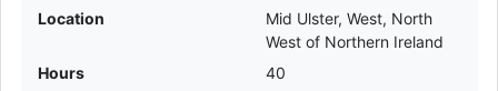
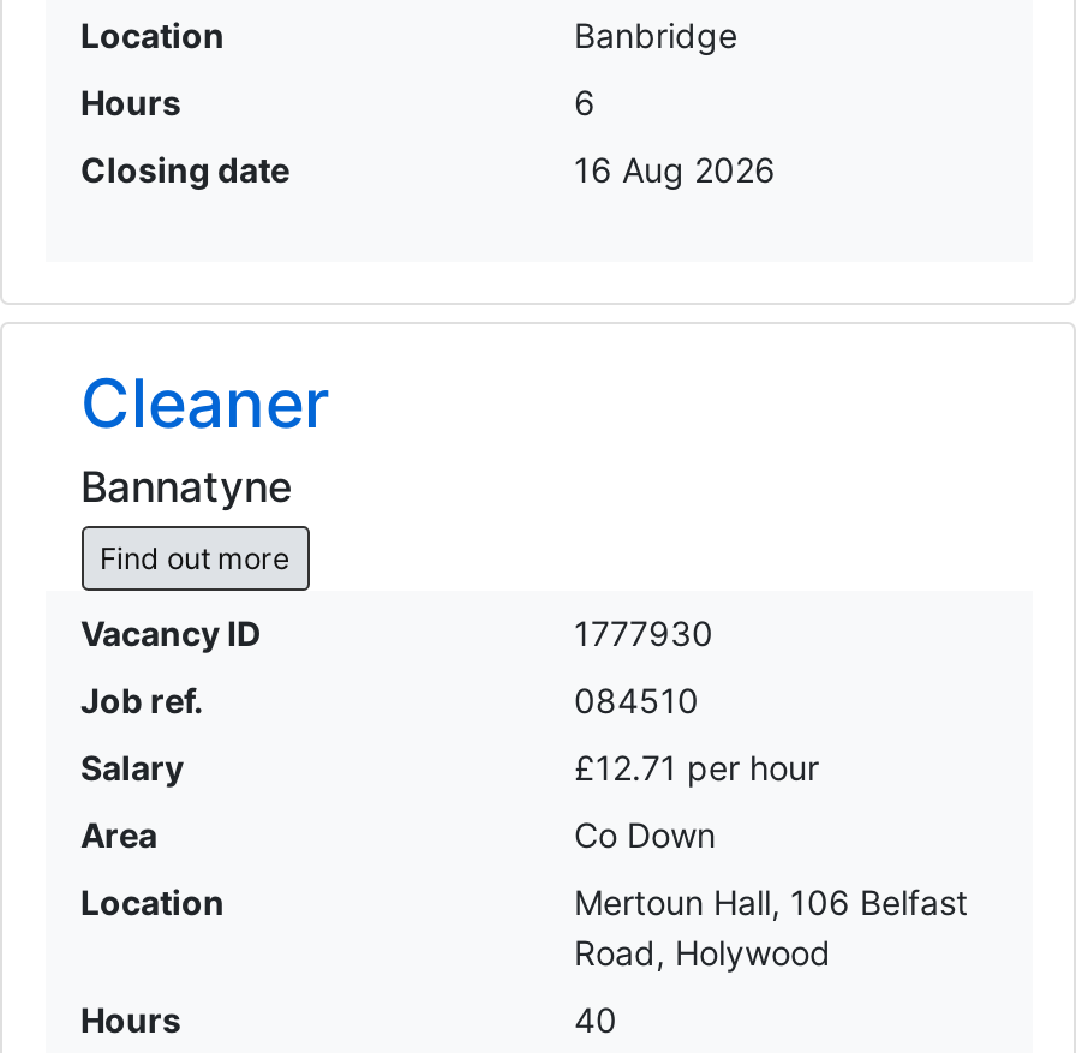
- Mid Ulster, West, North
- West of Northern Ireland
+ Banbridge
+ Hours
+ 6
+ Closing date
+ 16 Aug 2026
+ Cleaner
+ Bannatyne
+ Find out more
+ Vacancy ID
+ 1777930
+ Job ref.
+ 084510
+ Salary
+ £12.71 per hour
+ Area
+ Co Down
+ Location
+ Mertoun Hall, 106 Belfast
+ Road, Holywood
